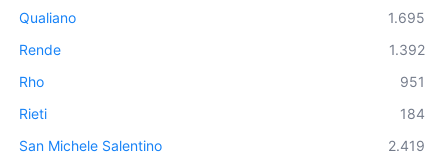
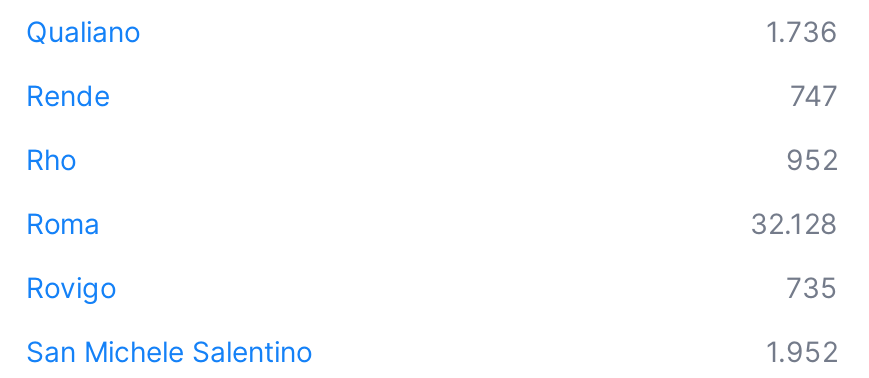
- 1.695
+ 1.736

- 1.392
+ 747

- 951
- Rieti
- 184
+ 952
+ Roma
+ 32.128
+ Rovigo
+ 735

- 2.419
+ 1.952
